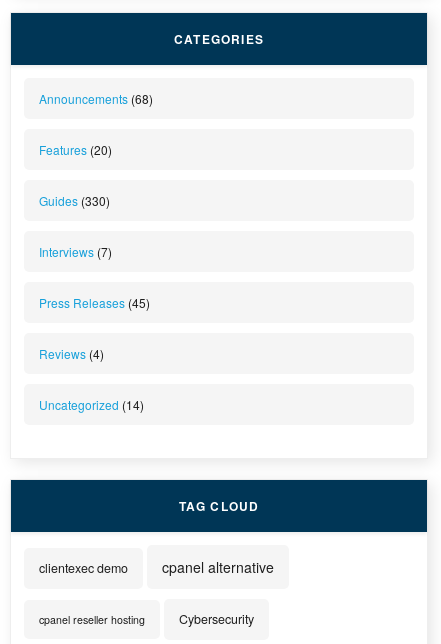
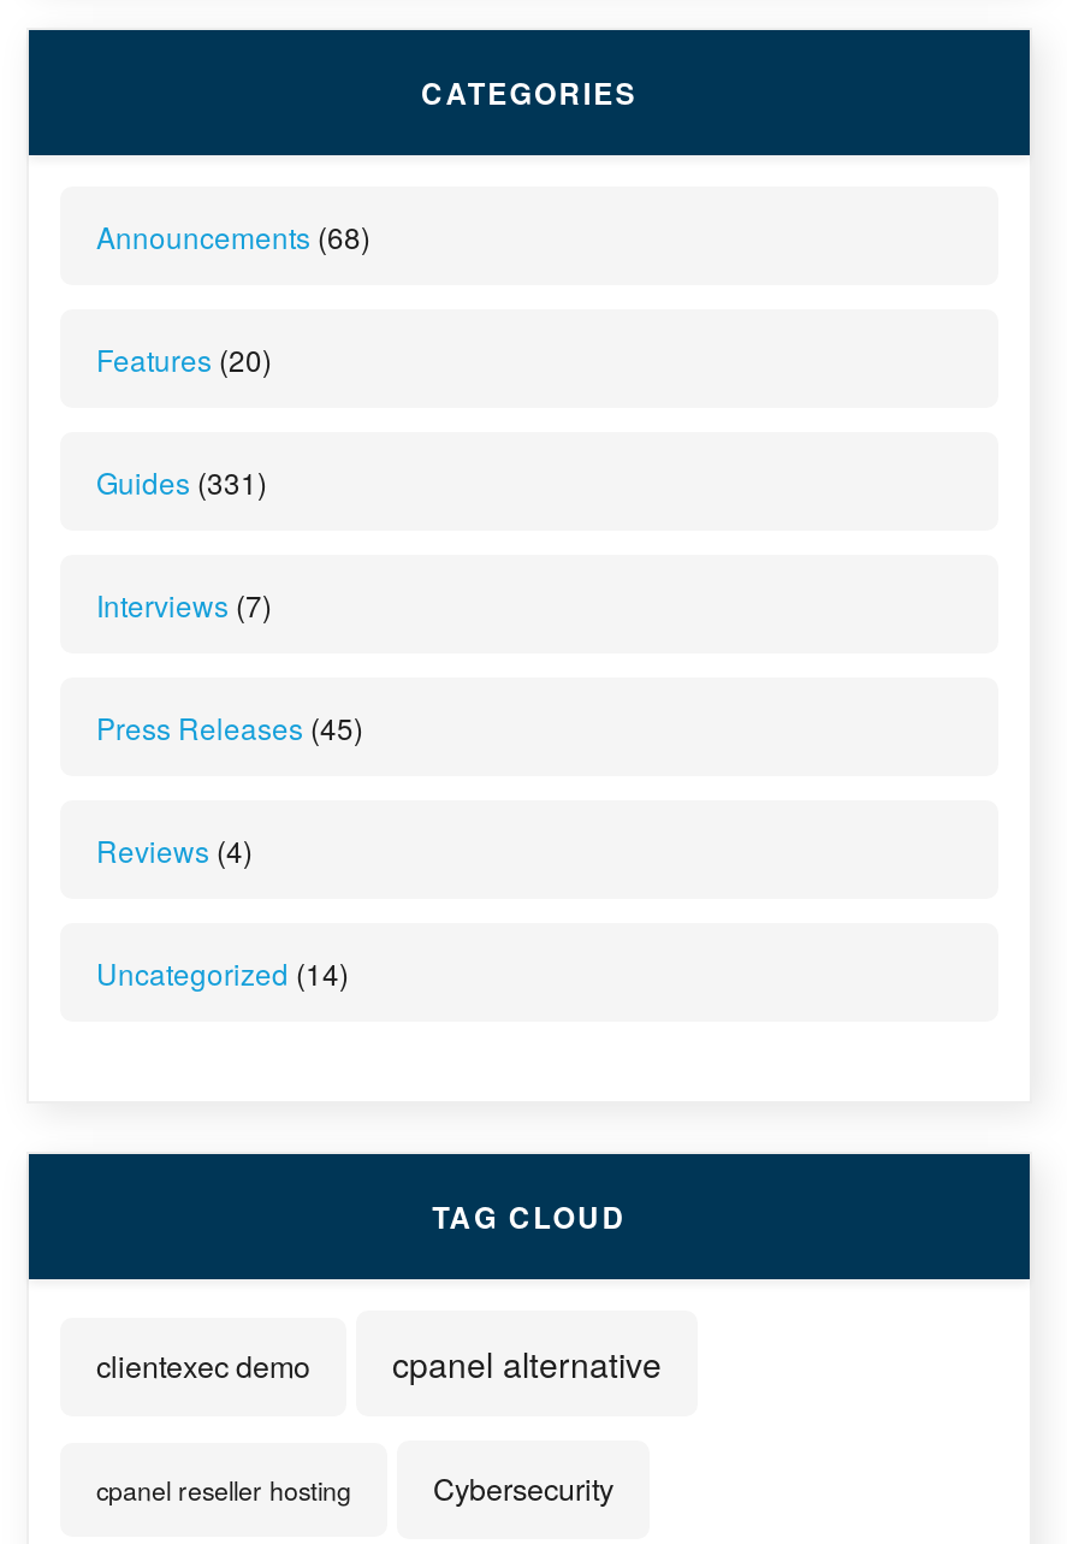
- Guides (330)
+ Guides (331)
